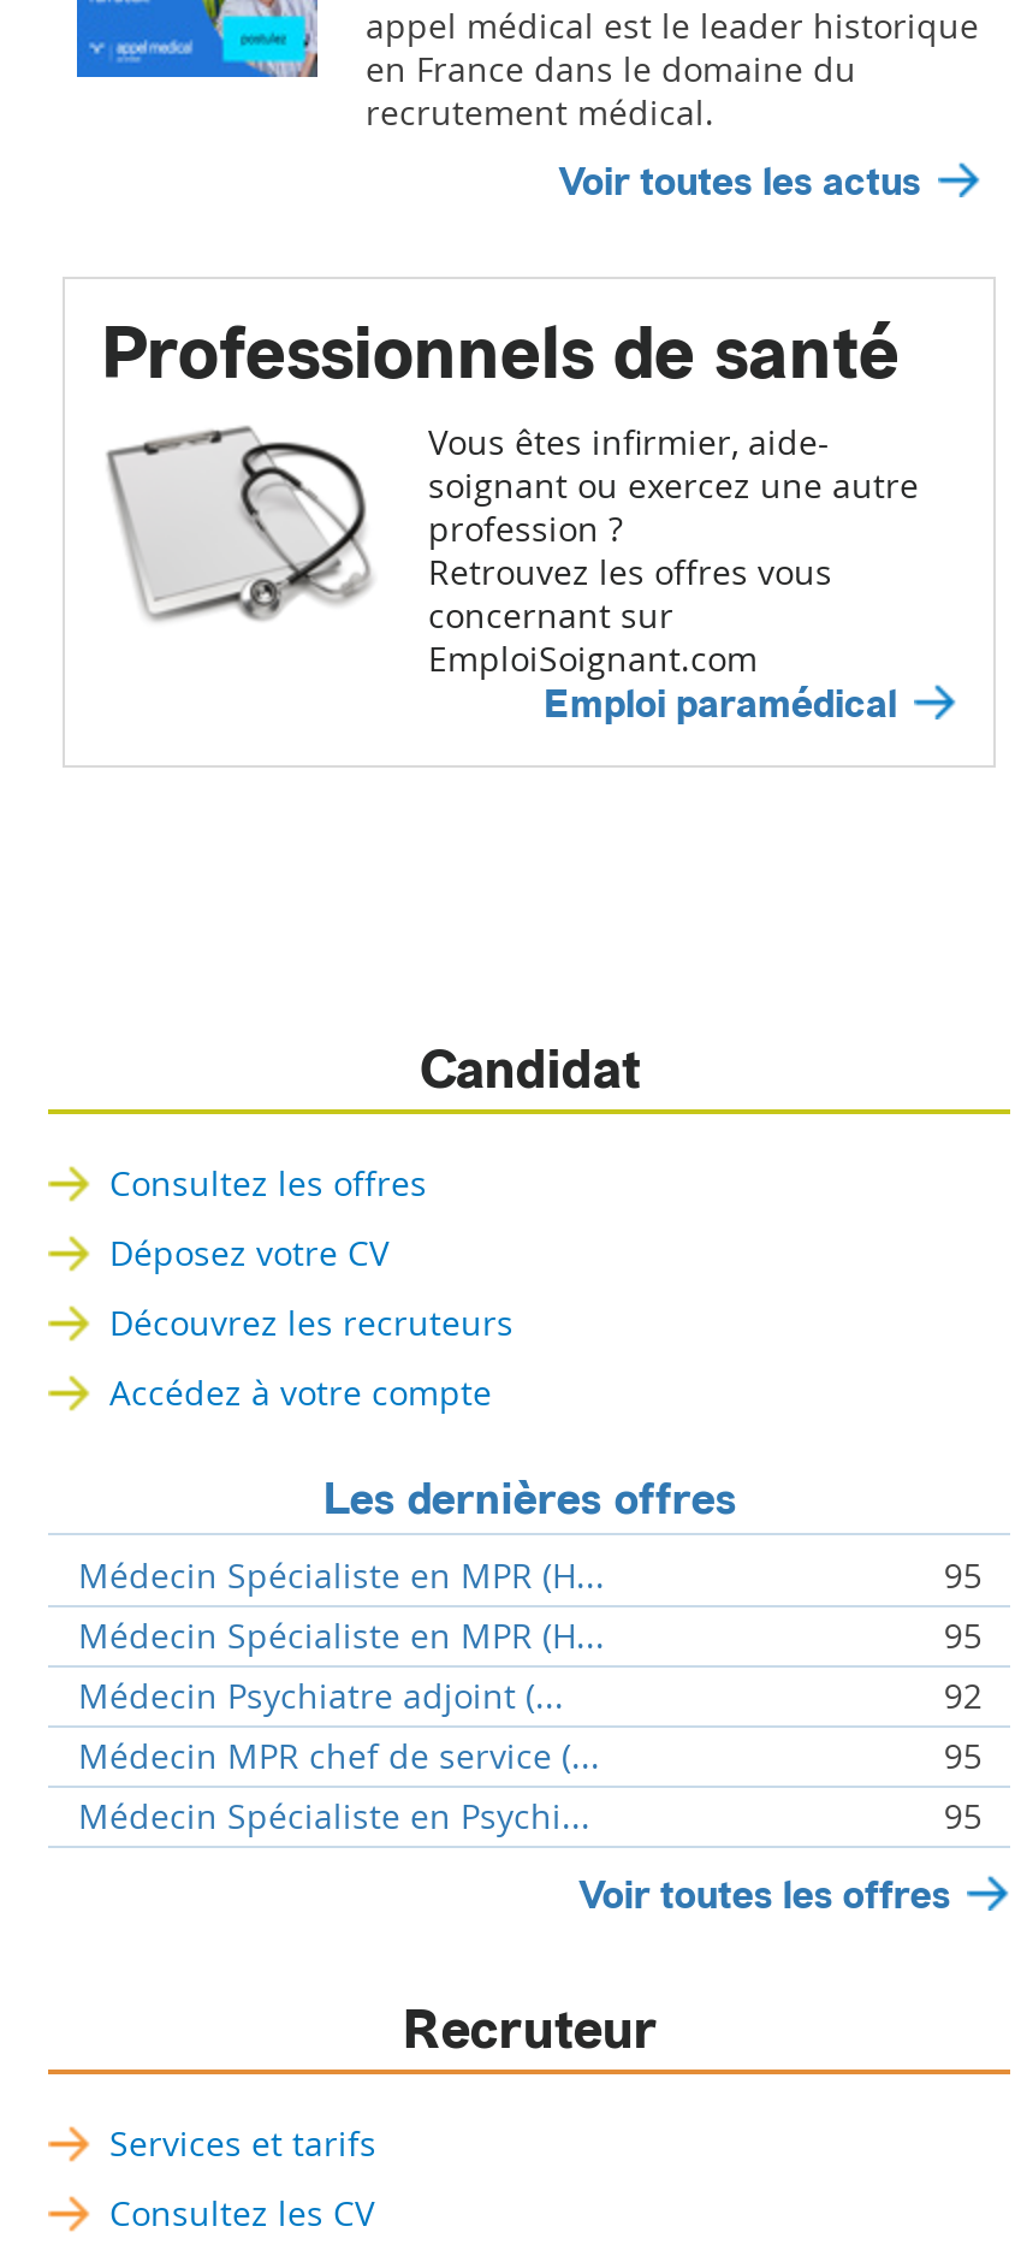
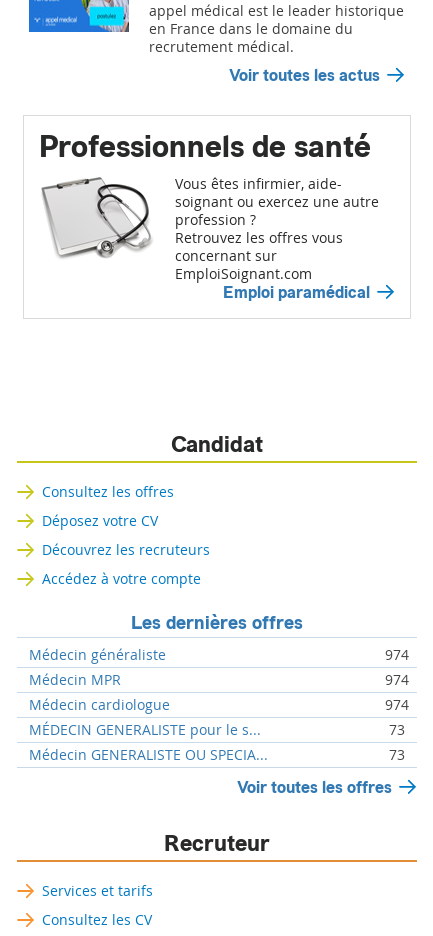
- Médecin Spécialiste en MPR (H...
- 95
- Médecin Spécialiste en MPR (H...
- 95
- Médecin Psychiatre adjoint (...
- 92
- Médecin MPR chef de service (...
- 95
- Médecin Spécialiste en Psychi...
- 95
+ Médecin généraliste
+ 974
+ Médecin MPR
+ 974
+ Médecin cardiologue
+ 974
+ MÉDECIN GENERALISTE pour le s...
+ 73
+ Médecin GENERALISTE OU SPECIA...
+ 73
